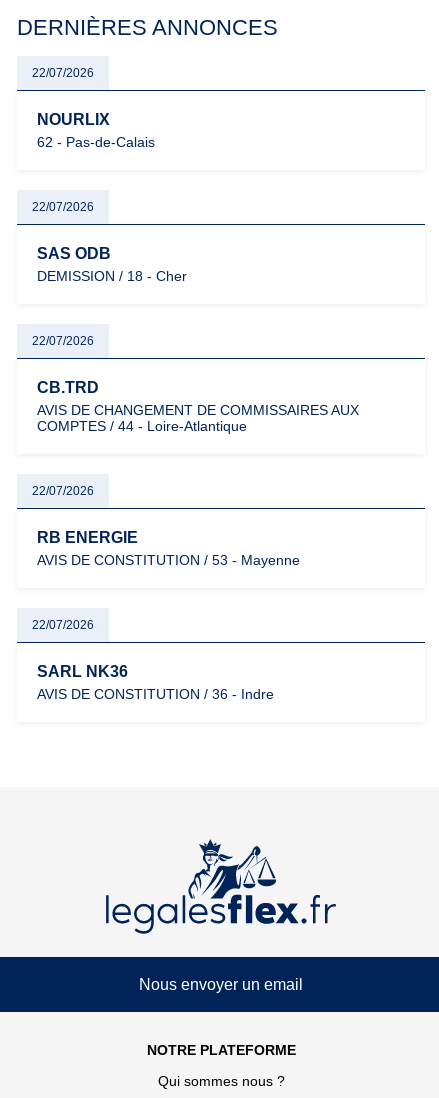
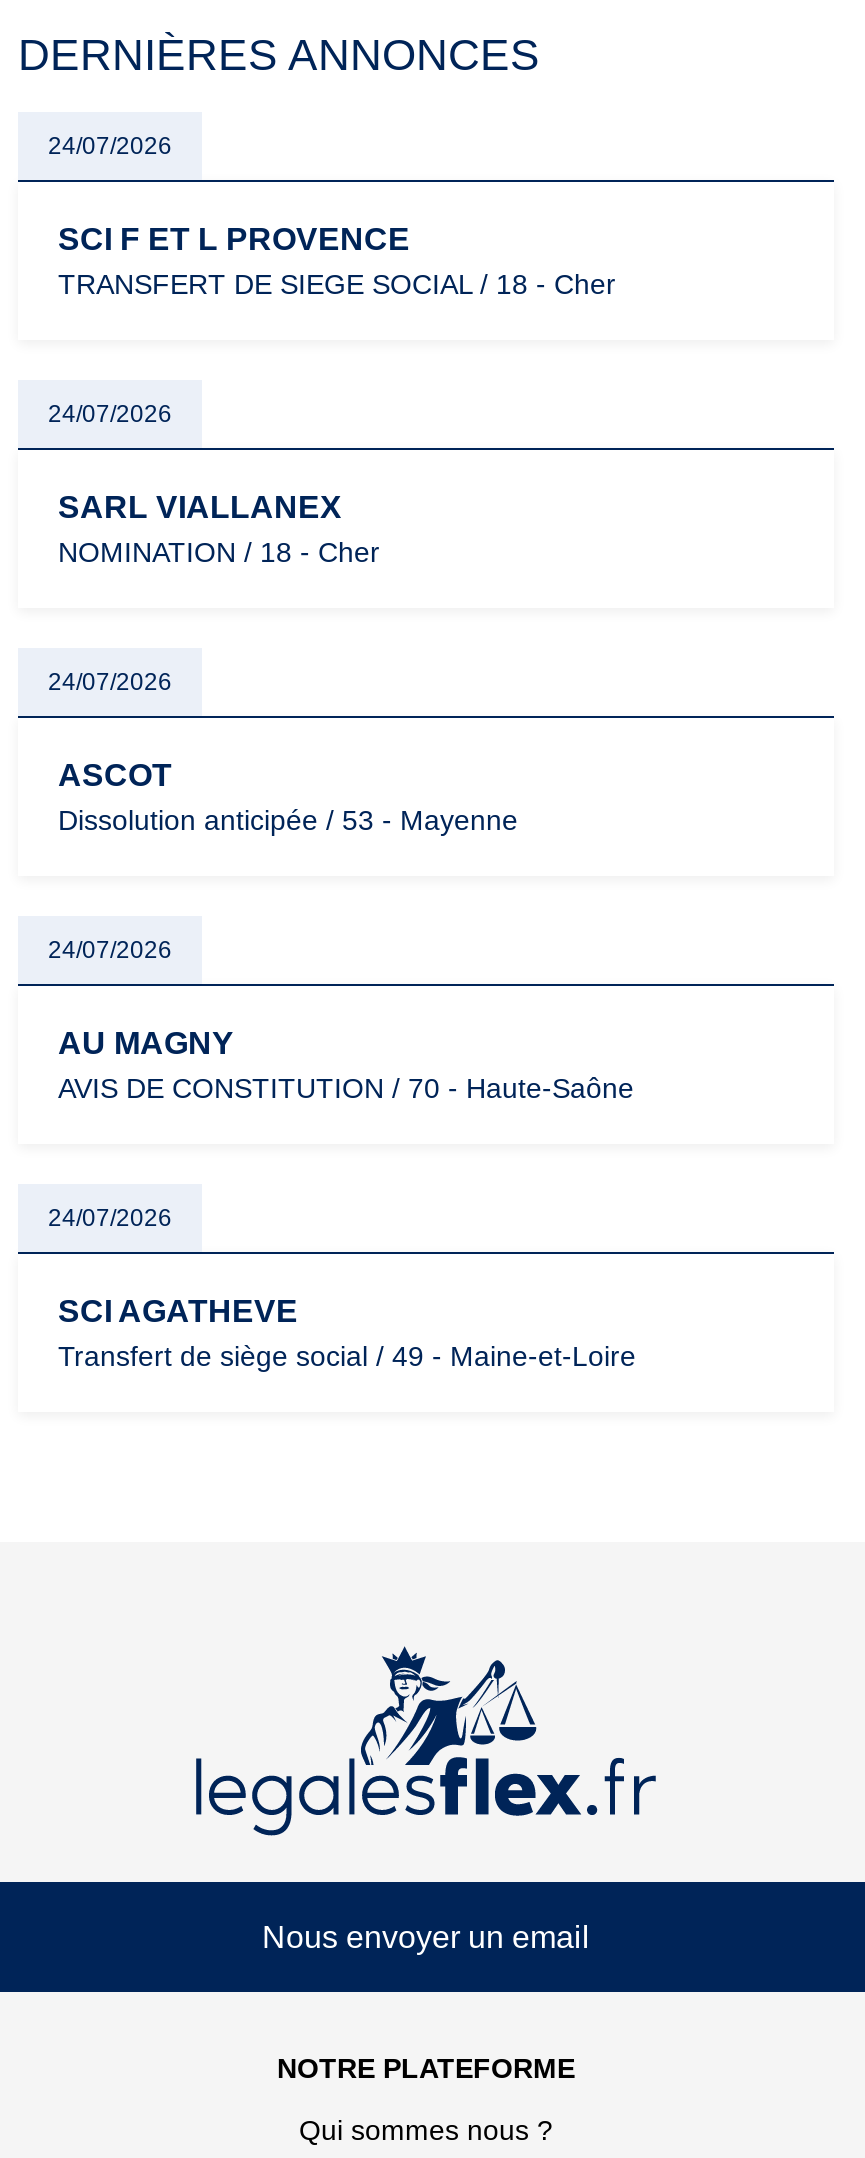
- 22/07/2026
+ 24/07/2026

- NOURLIX
- 62 - Pas-de-Calais
+ SCI F ET L PROVENCE
+ TRANSFERT DE SIEGE SOCIAL / 18 - Cher

- 22/07/2026
+ 24/07/2026

- SAS ODB
- DEMISSION / 18 - Cher
+ SARL VIALLANEX
+ NOMINATION / 18 - Cher

- 22/07/2026
+ 24/07/2026

- CB.TRD
- AVIS DE CHANGEMENT DE COMMISSAIRES AUX
- COMPTES / 44 - Loire-Atlantique
+ ASCOT
+ Dissolution anticipée / 53 - Mayenne

- 22/07/2026
+ 24/07/2026

- RB ENERGIE
- AVIS DE CONSTITUTION / 53 - Mayenne
+ AU MAGNY
+ AVIS DE CONSTITUTION / 70 - Haute-Saône

- 22/07/2026
+ 24/07/2026

- SARL NK36
- AVIS DE CONSTITUTION / 36 - Indre
+ SCI AGATHEVE
+ Transfert de siège social / 49 - Maine-et-Loire
